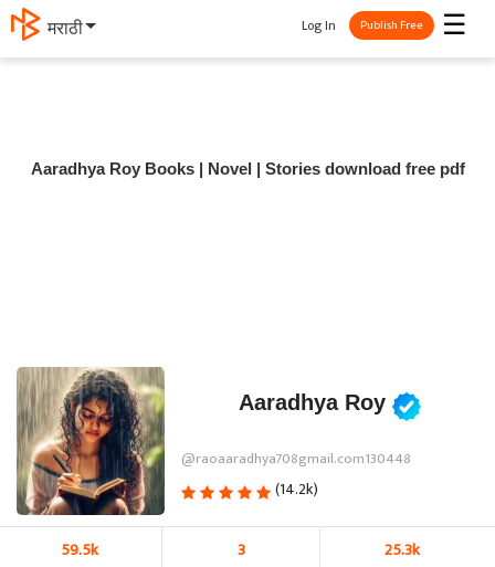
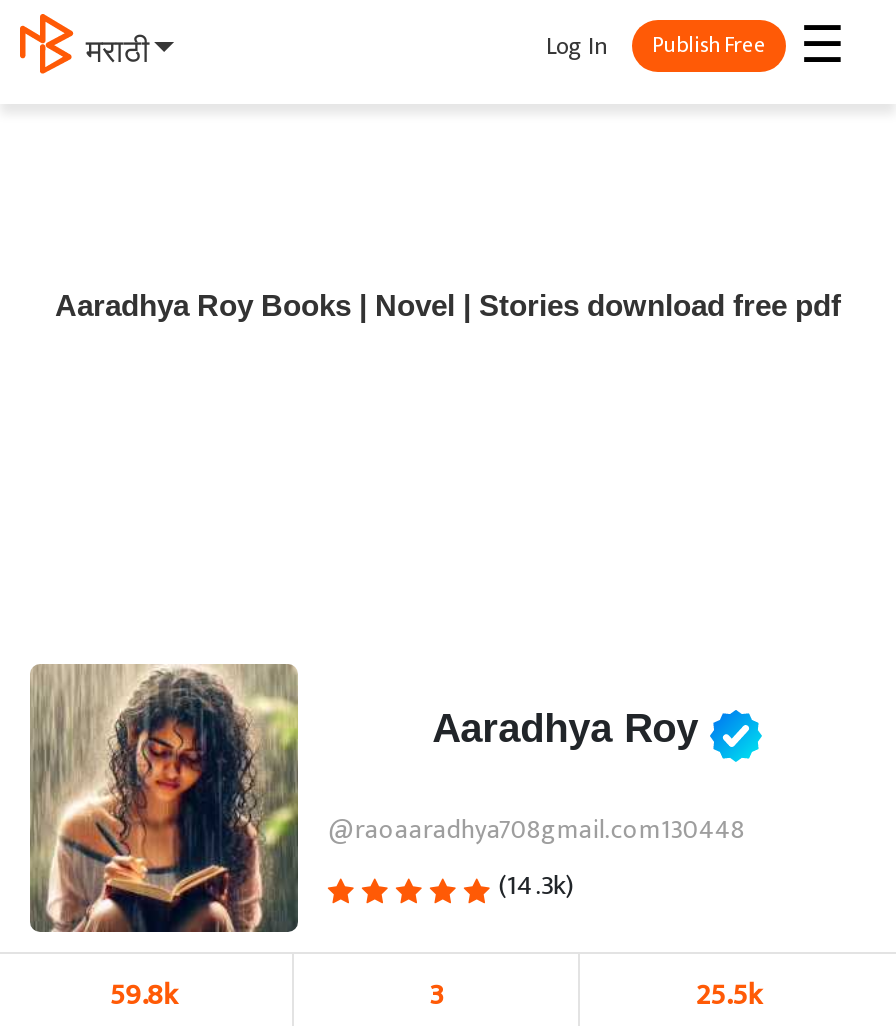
- (14.2k)
+ (14.3k)

- 59.5k
+ 59.8k

- 25.3k
+ 25.5k
